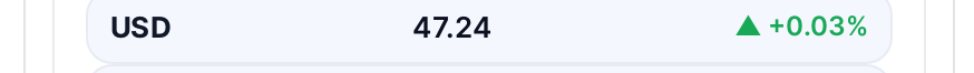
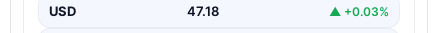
- 47.24
+ 47.18
